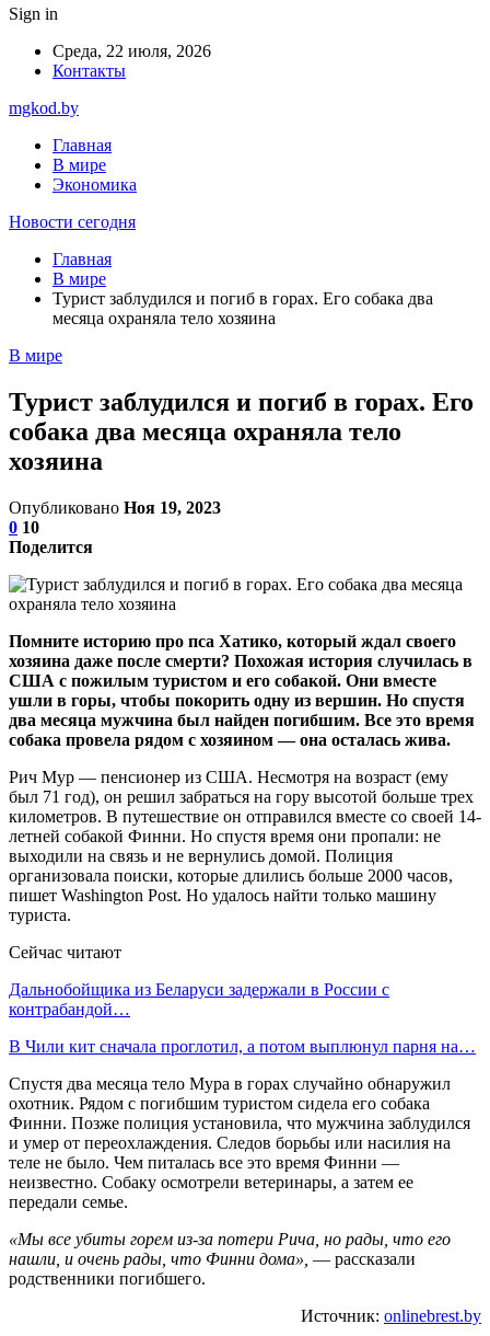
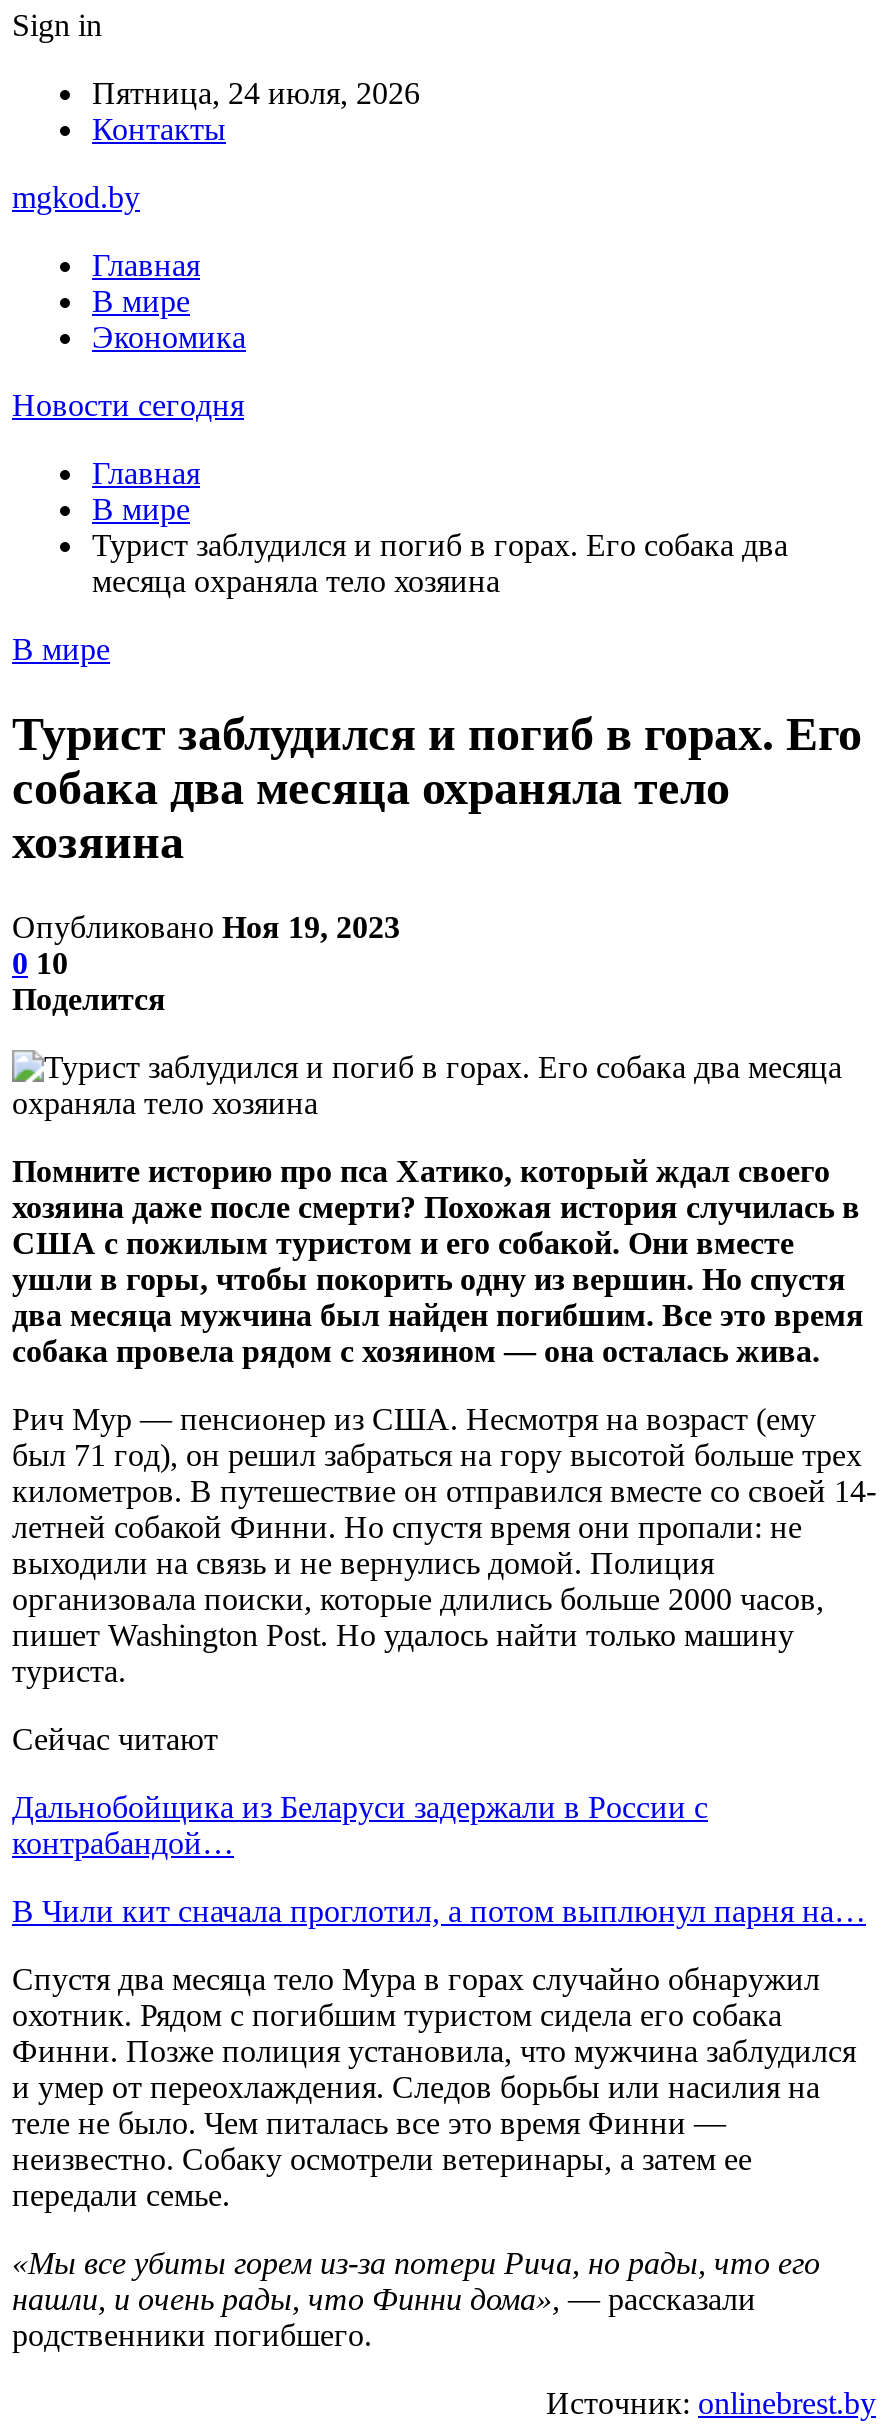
- Среда, 22 июля, 2026
+ Пятница, 24 июля, 2026
